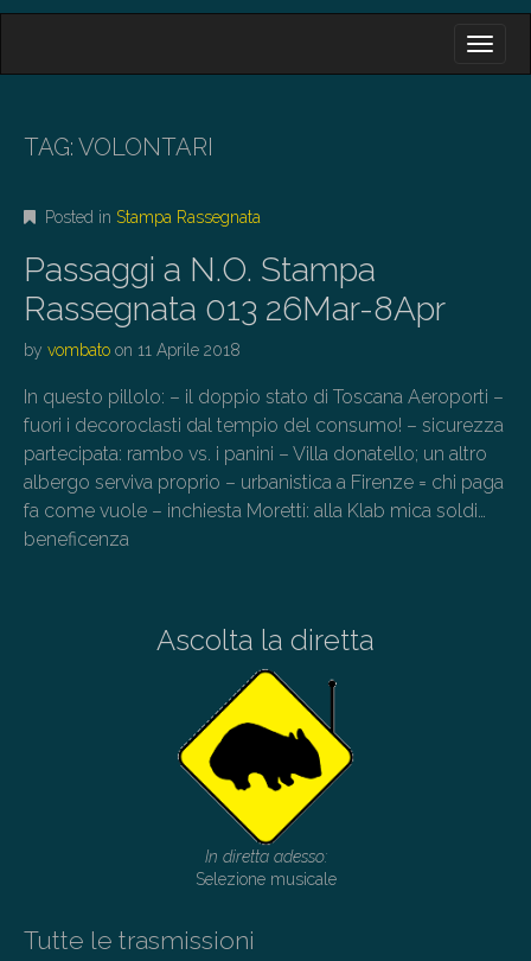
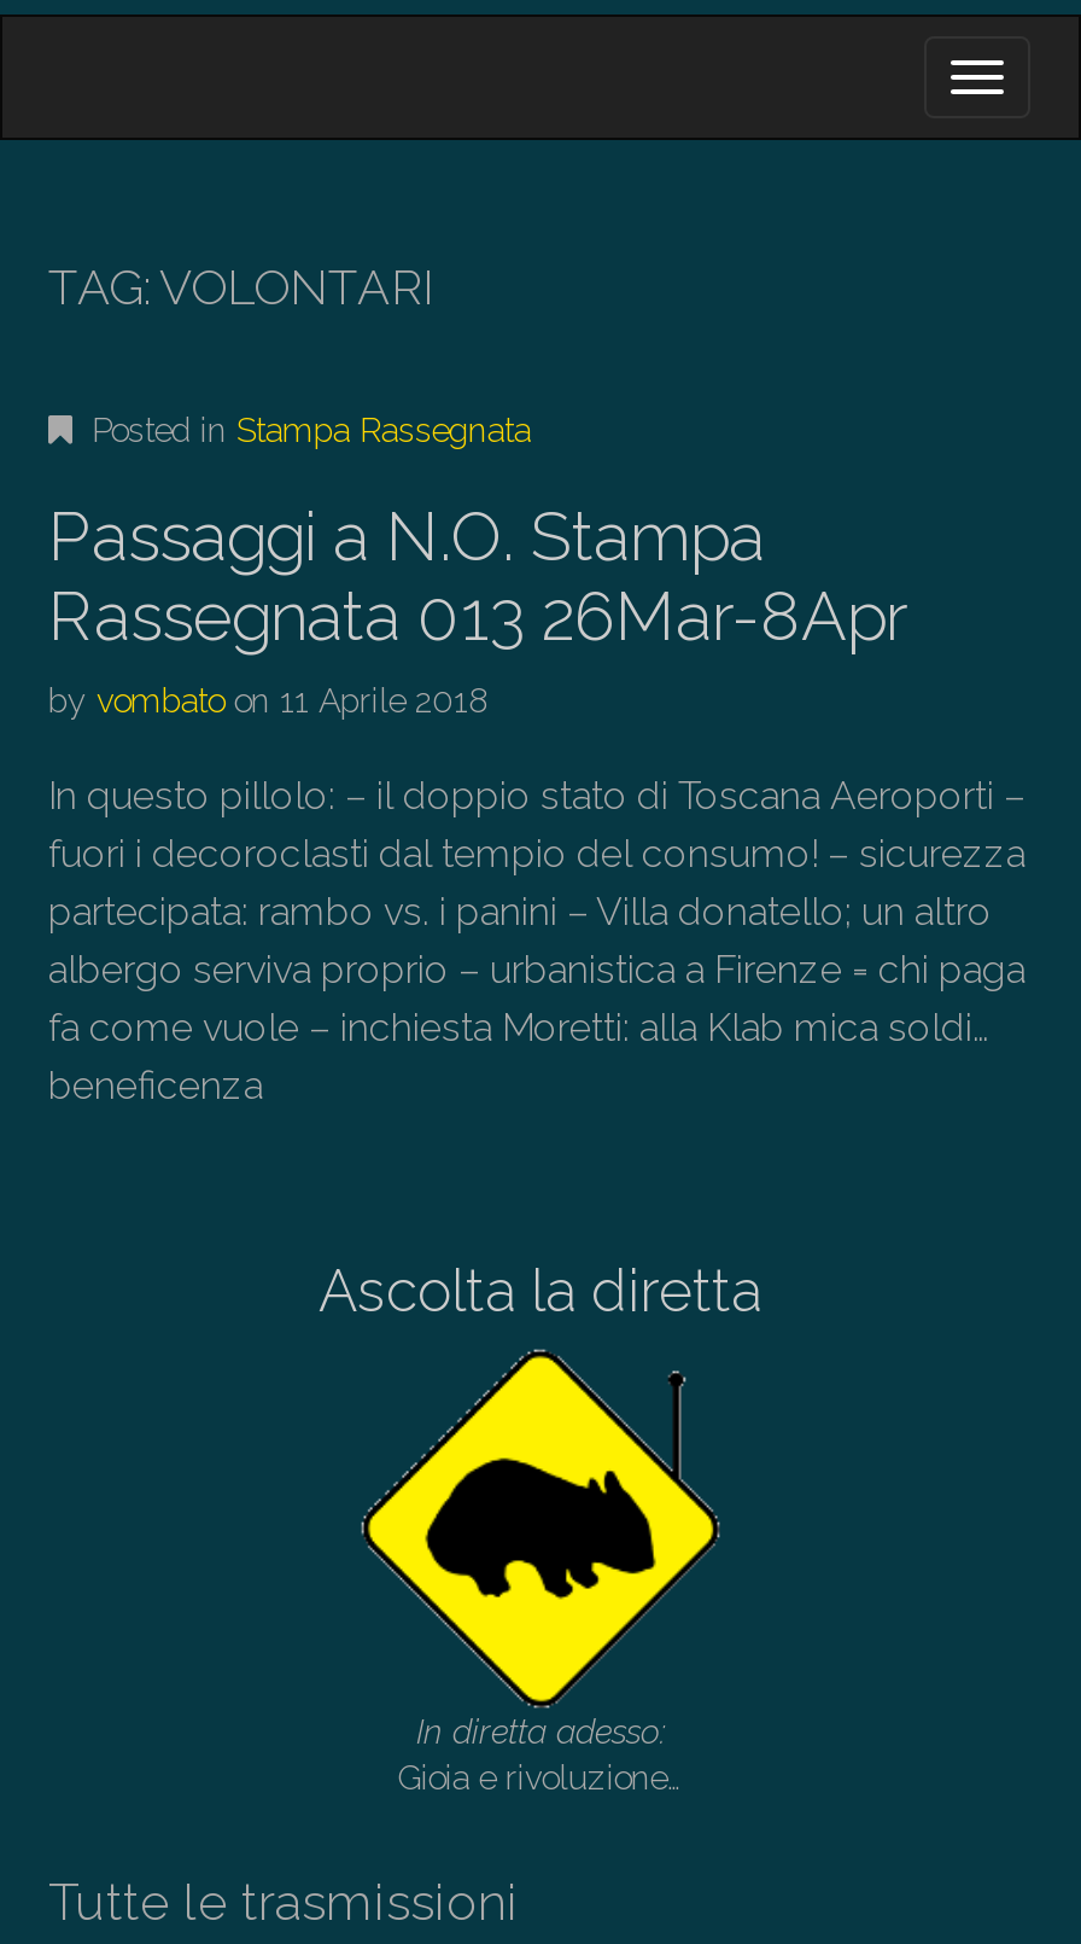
- Selezione musicale
+ Gioia e rivoluzione…
